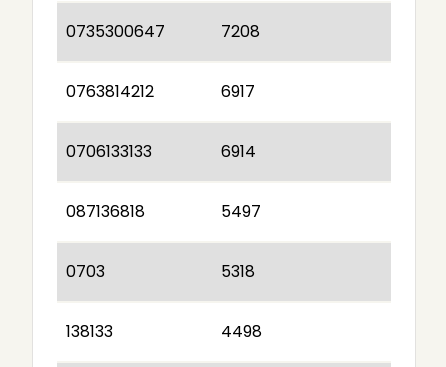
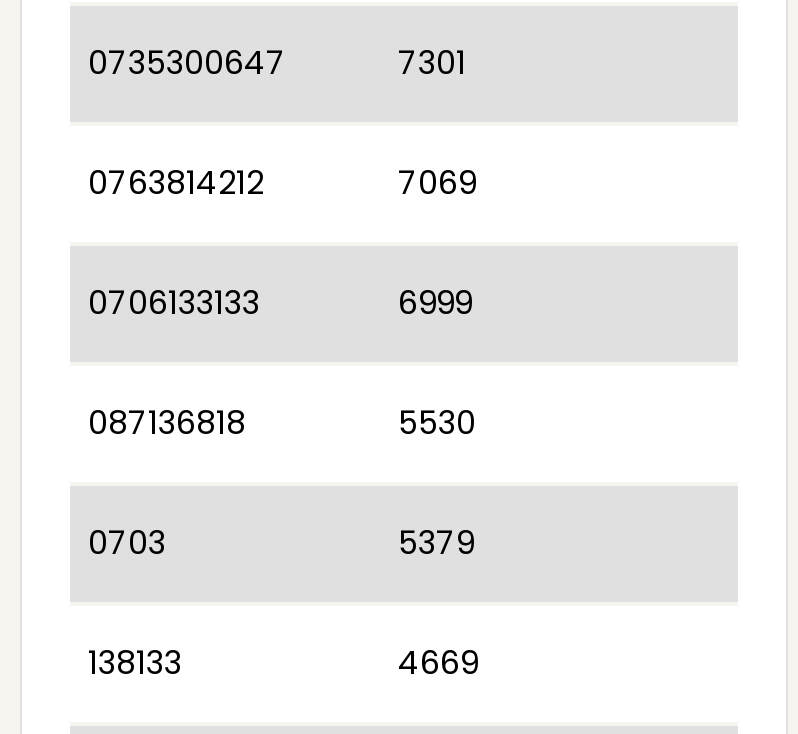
- 7208
+ 7301

- 6917
+ 7069

- 6914
+ 6999

- 5497
+ 5530

- 5318
+ 5379

- 4498
+ 4669
